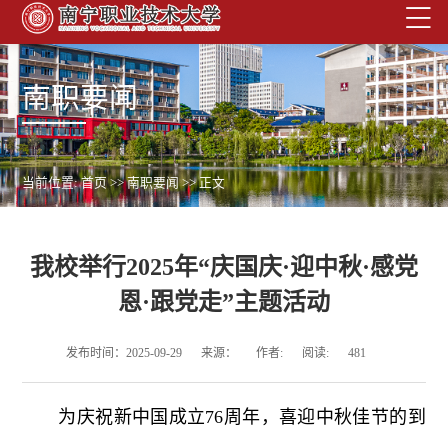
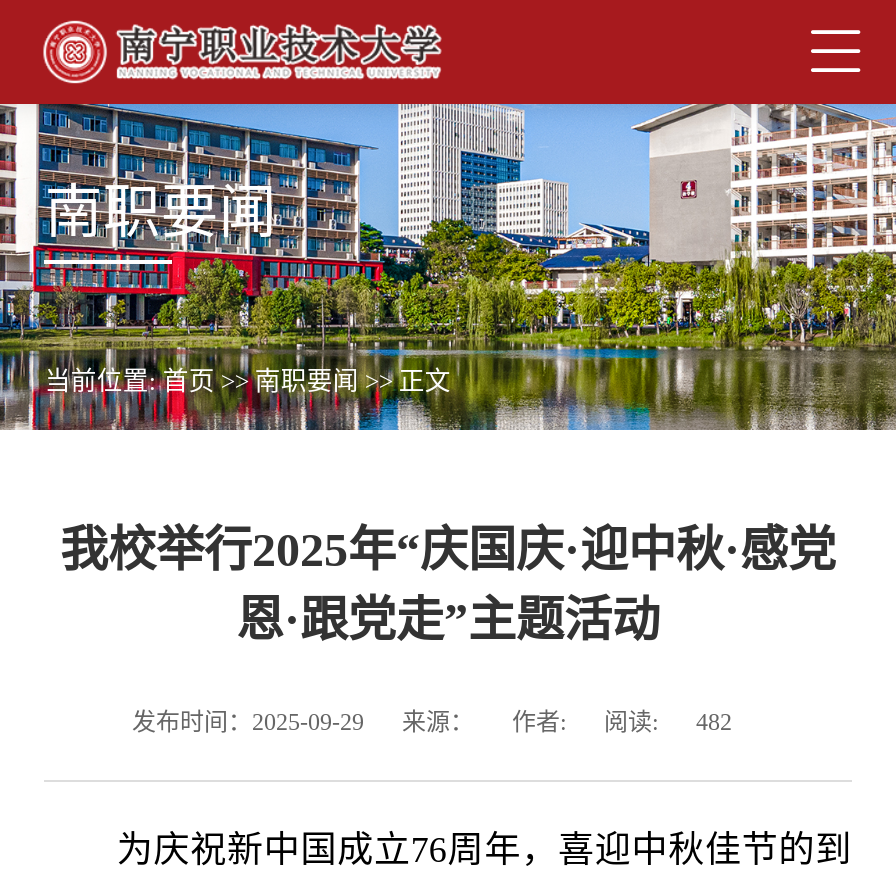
- 发布时间：2025-09-29 来源： 作者: 阅读: 481
+ 发布时间：2025-09-29 来源： 作者: 阅读: 482
